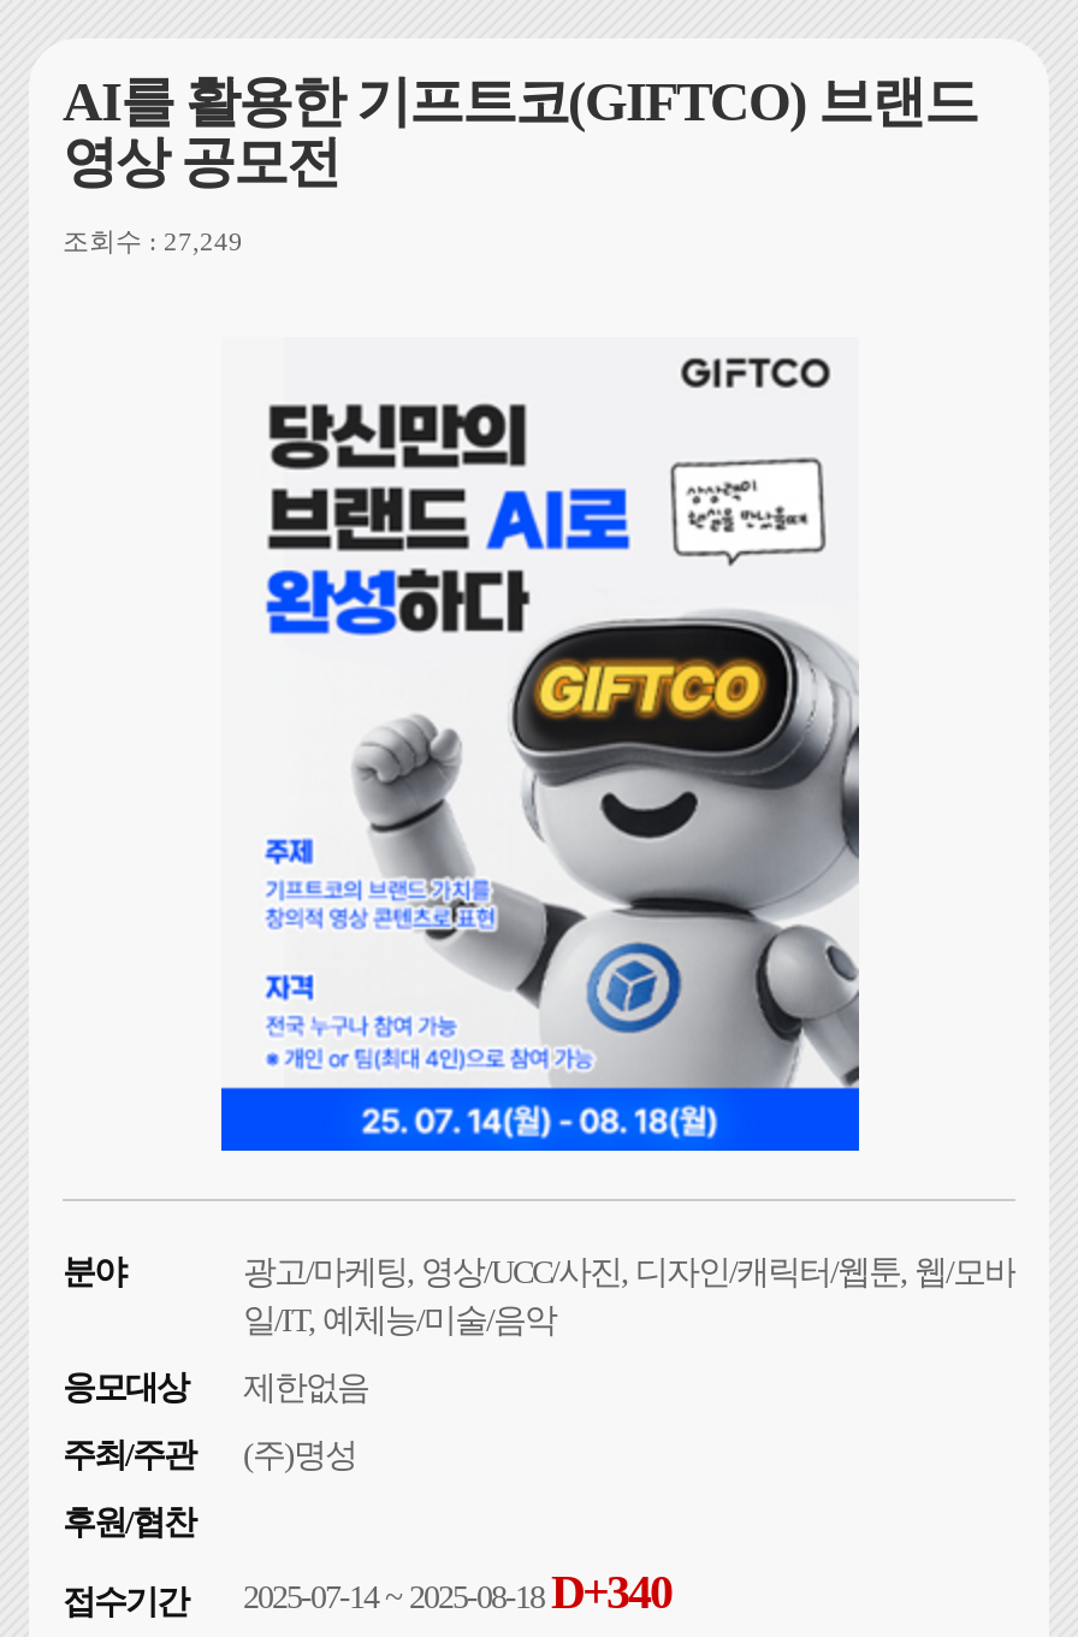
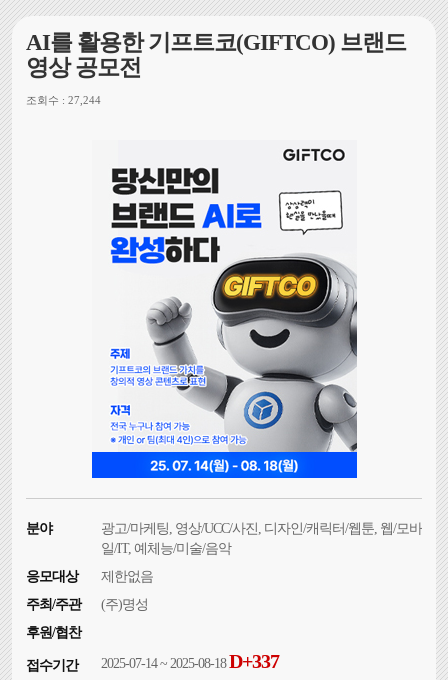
- 조회수 : 27,249
+ 조회수 : 27,244

- 접수기간 2025-07-14 ~ 2025-08-18D+340
+ 접수기간 2025-07-14 ~ 2025-08-18D+337
